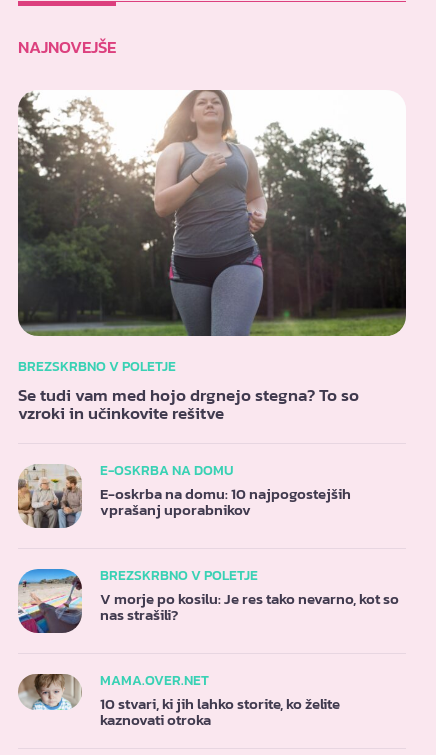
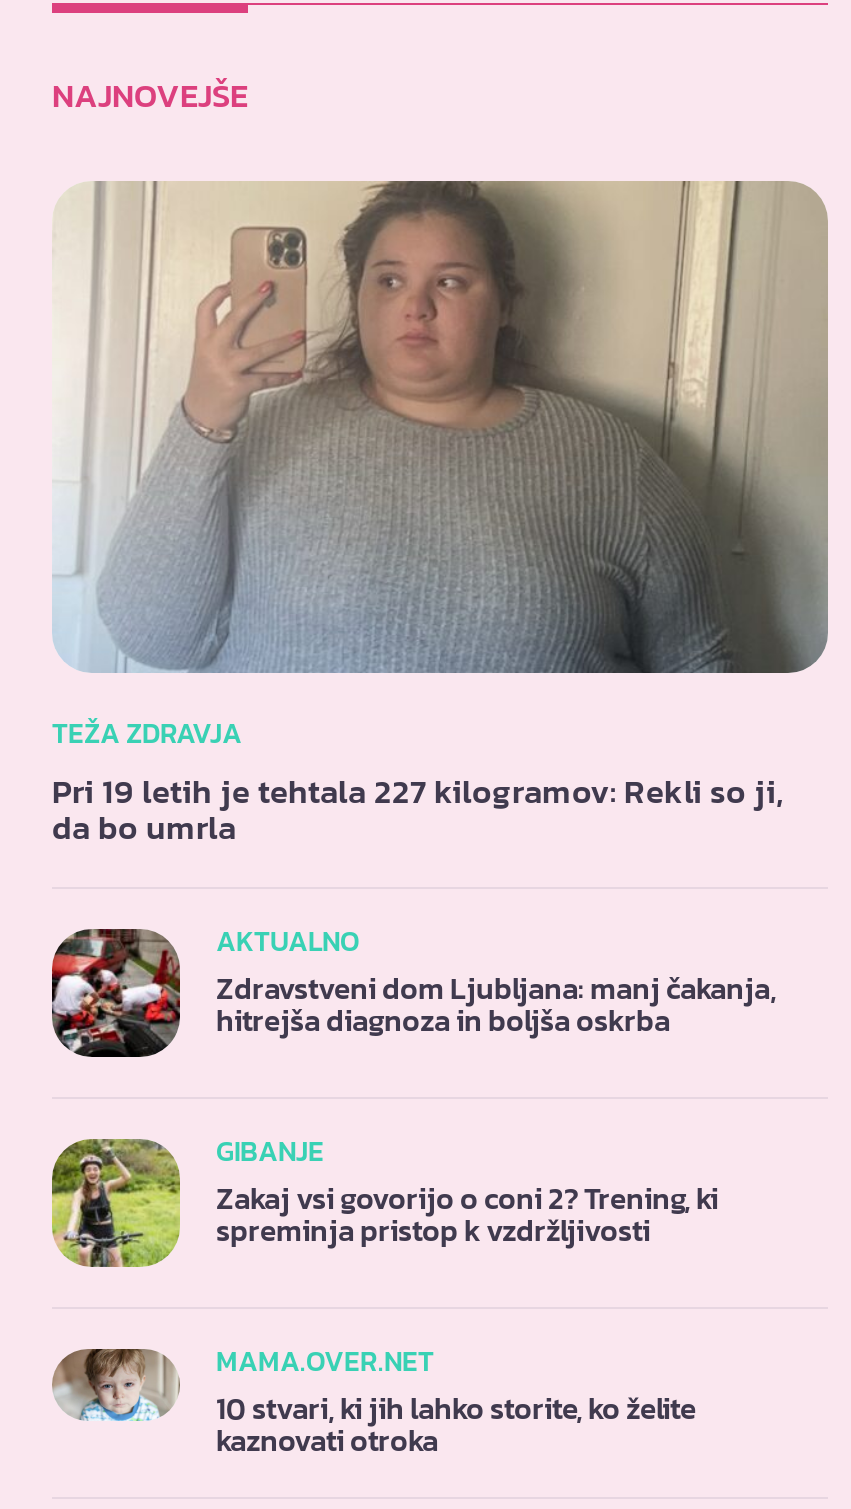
- [image]
- BREZSKRBNO V POLETJE
- Se tudi vam med hojo drgnejo stegna? To so
- vzroki in učinkovite rešitve
+ [image]
+ TEŽA ZDRAVJA
+ Pri 19 letih je tehtala 227 kilogramov: Rekli so ji,
+ da bo umrla

- [image]
- E-OSKRBA NA DOMU
- E-oskrba na domu: 10 najpogostejših
- vprašanj uporabnikov
+ [image]
+ AKTUALNO
+ Zdravstveni dom Ljubljana: manj čakanja,
+ hitrejša diagnoza in boljša oskrba

- [image]
- BREZSKRBNO V POLETJE
- V morje po kosilu: Je res tako nevarno, kot so
- nas strašili?
+ [image]
+ GIBANJE
+ Zakaj vsi govorijo o coni 2? Trening, ki
+ spreminja pristop k vzdržljivosti
